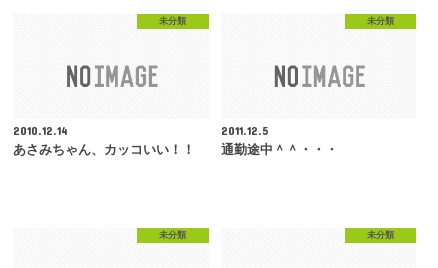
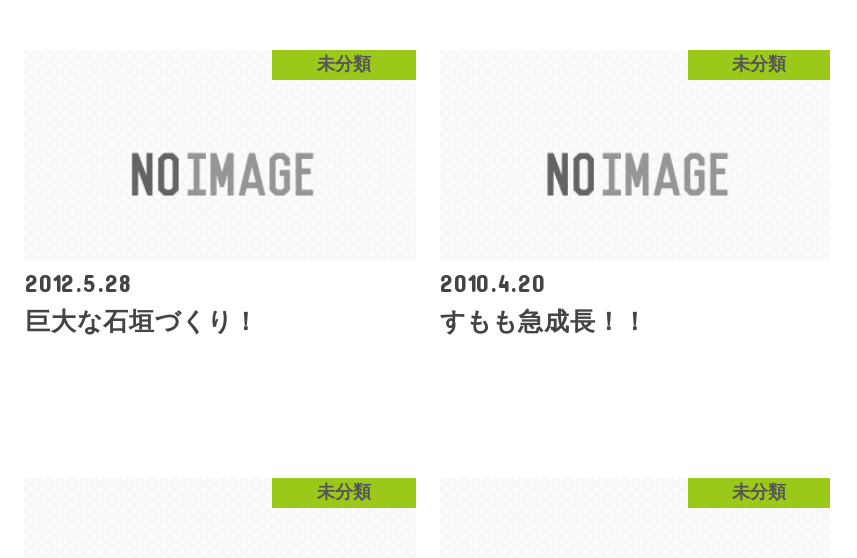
- 2010.12.14
- あさみちゃん、カッコいい！！
+ 2012.5.28
+ 巨大な石垣づくり！

- 2011.12.5
- 通勤途中＾＾・・・
+ 2010.4.20
+ すもも急成長！！
